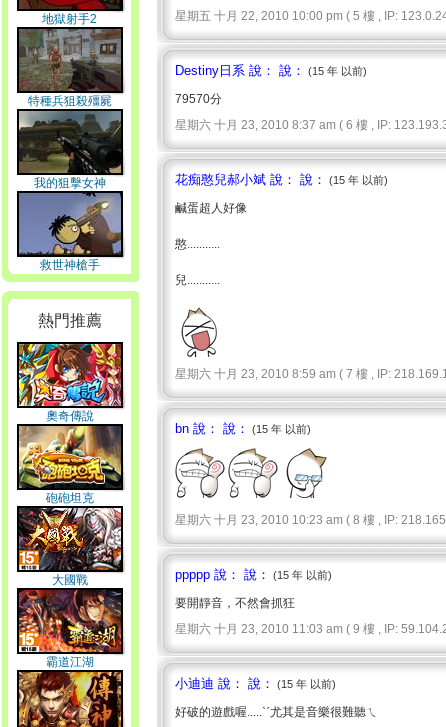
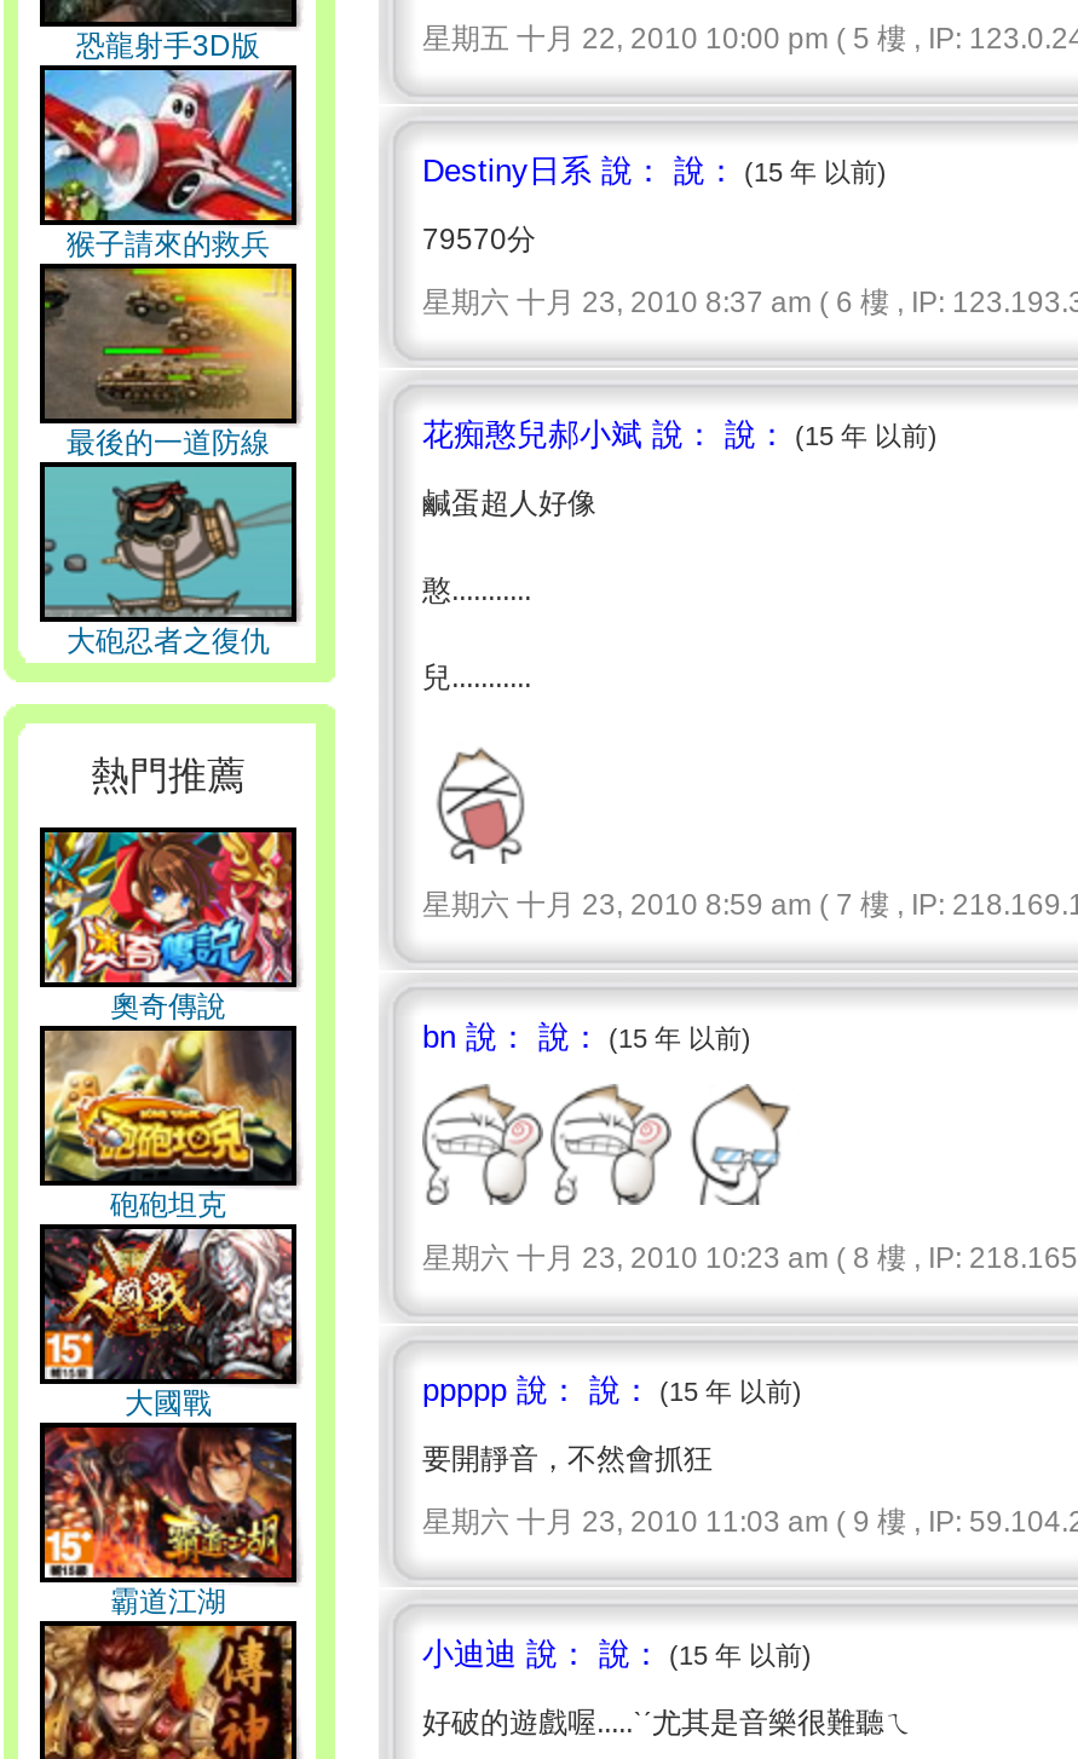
- 地獄射手2
+ 恐龍射手3D版

- [image]
- 特種兵狙殺殭屍
+ [image]
+ 猴子請來的救兵

- [image]
- 我的狙擊女神
+ [image]
+ 最後的一道防線

- [image]
- 救世神槍手
+ [image]
+ 大砲忍者之復仇
